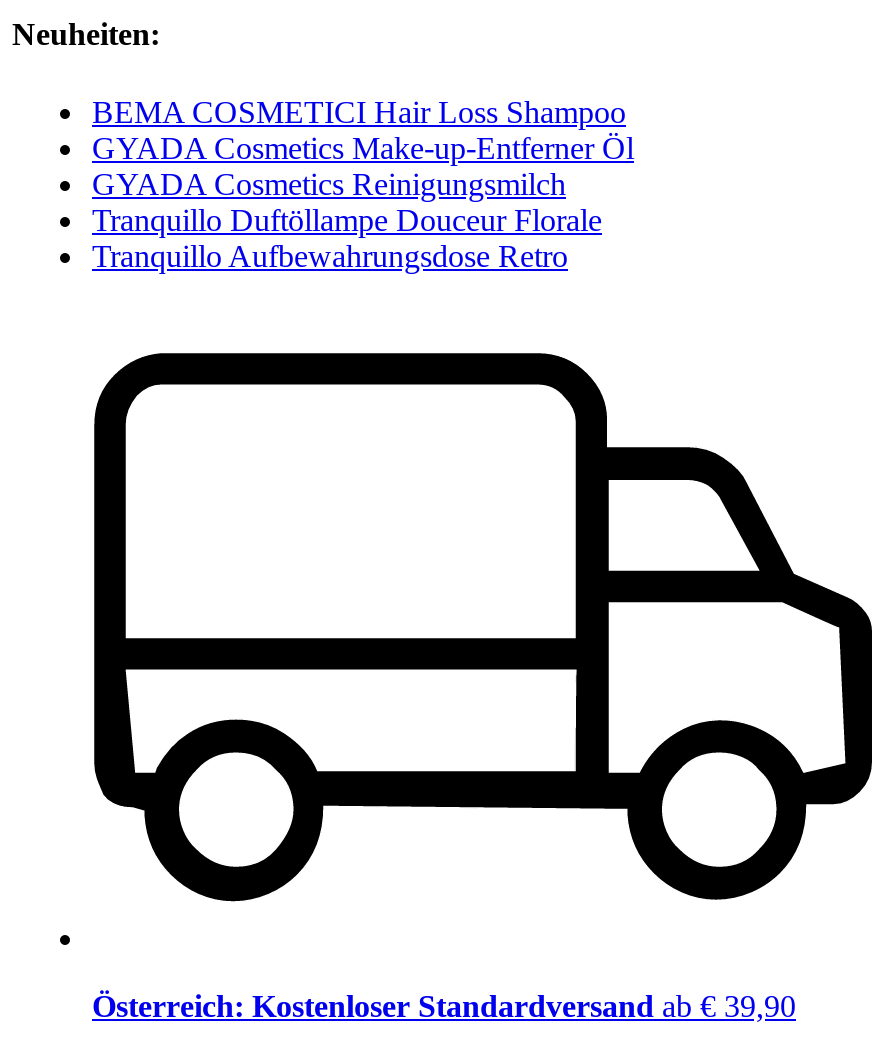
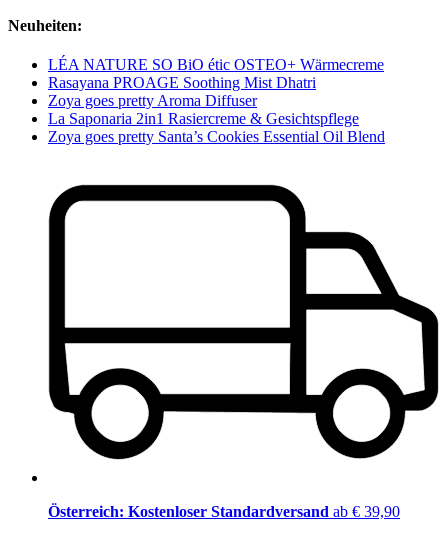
- BEMA COSMETICI Hair Loss Shampoo
- GYADA Cosmetics Make-up-Entferner Öl
- GYADA Cosmetics Reinigungsmilch
- Tranquillo Duftöllampe Douceur Florale
- Tranquillo Aufbewahrungsdose Retro
+ LÉA NATURE SO BiO étic OSTEO+ Wärmecreme
+ Rasayana PROAGE Soothing Mist Dhatri
+ Zoya goes pretty Aroma Diffuser
+ La Saponaria 2in1 Rasiercreme & Gesichtspflege
+ Zoya goes pretty Santa’s Cookies Essential Oil Blend
